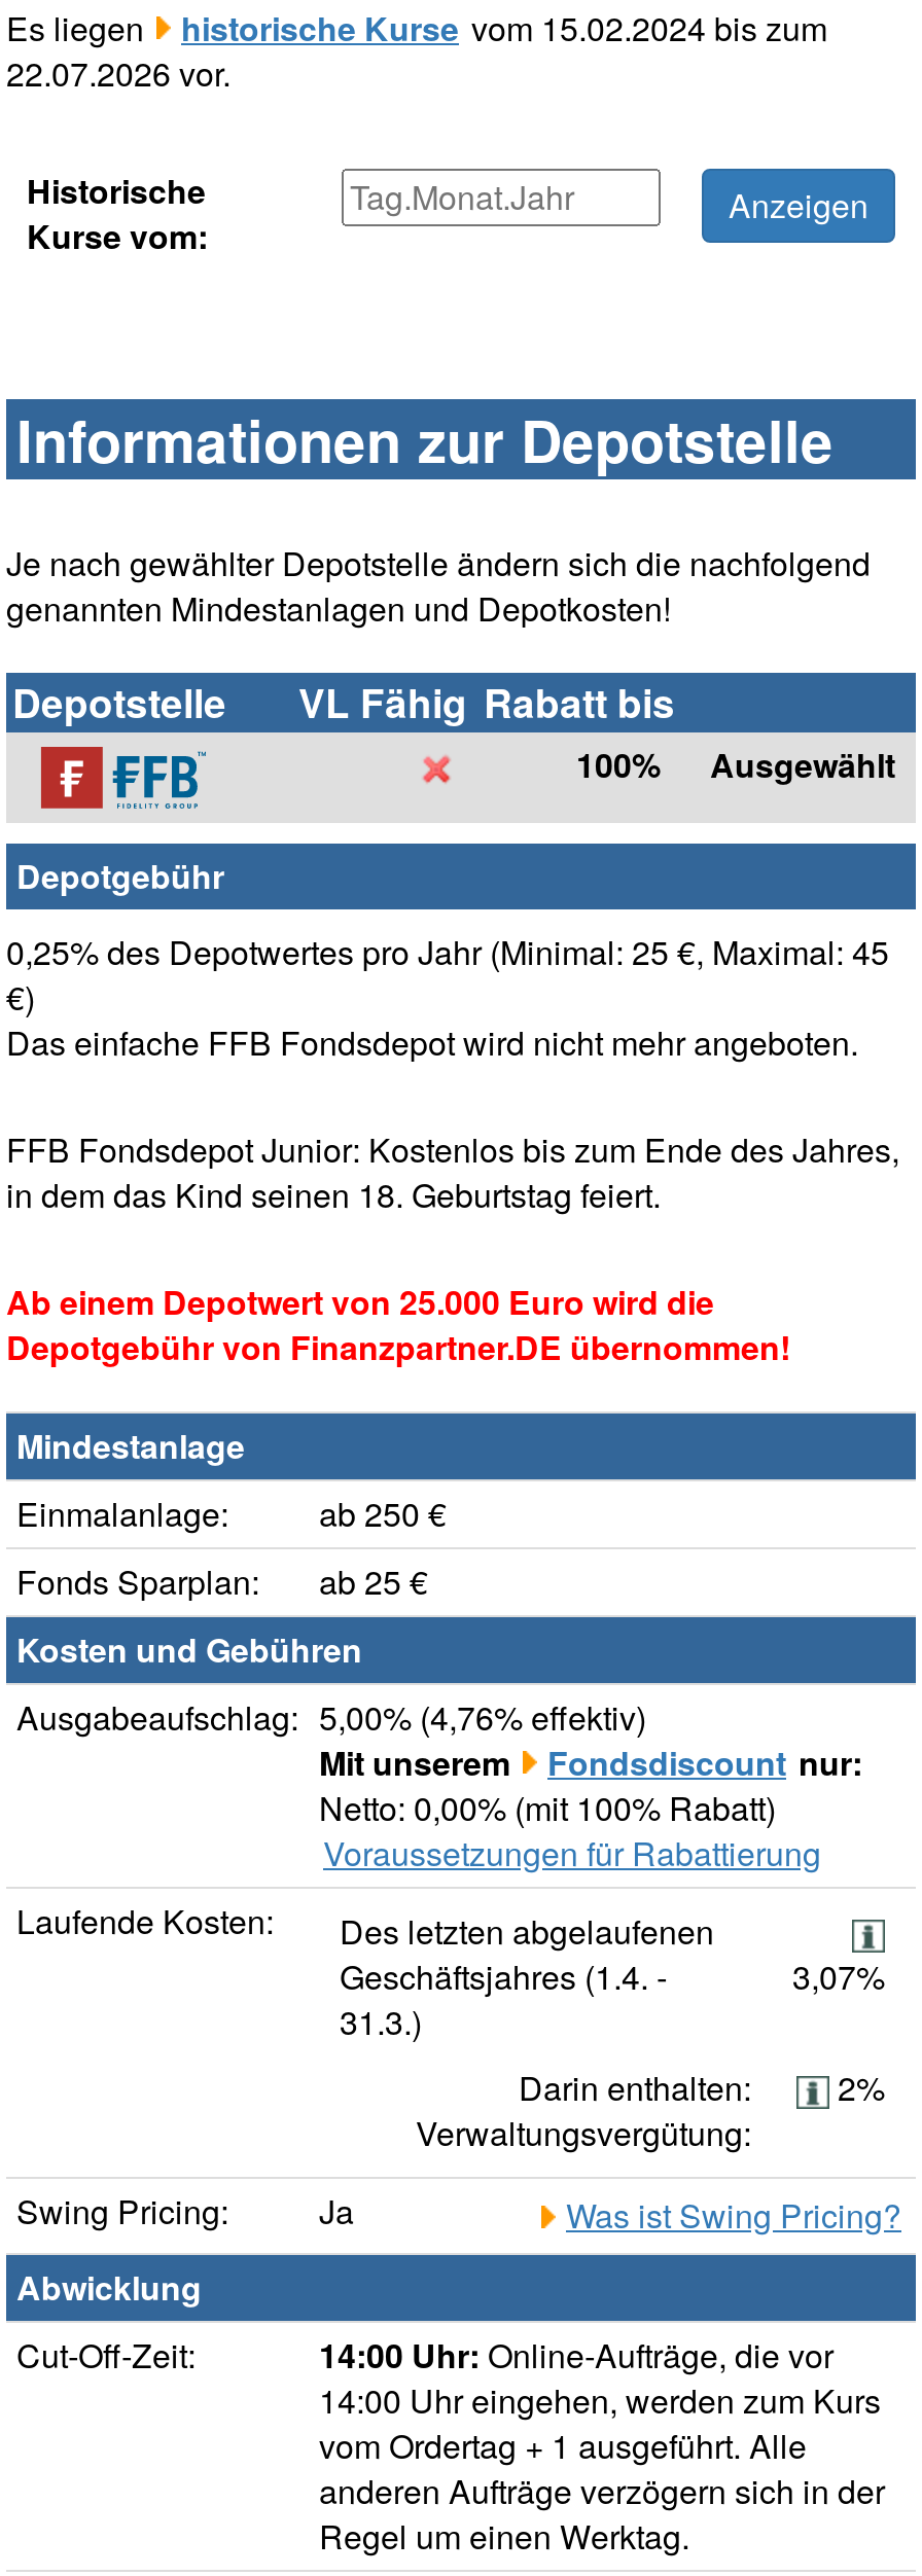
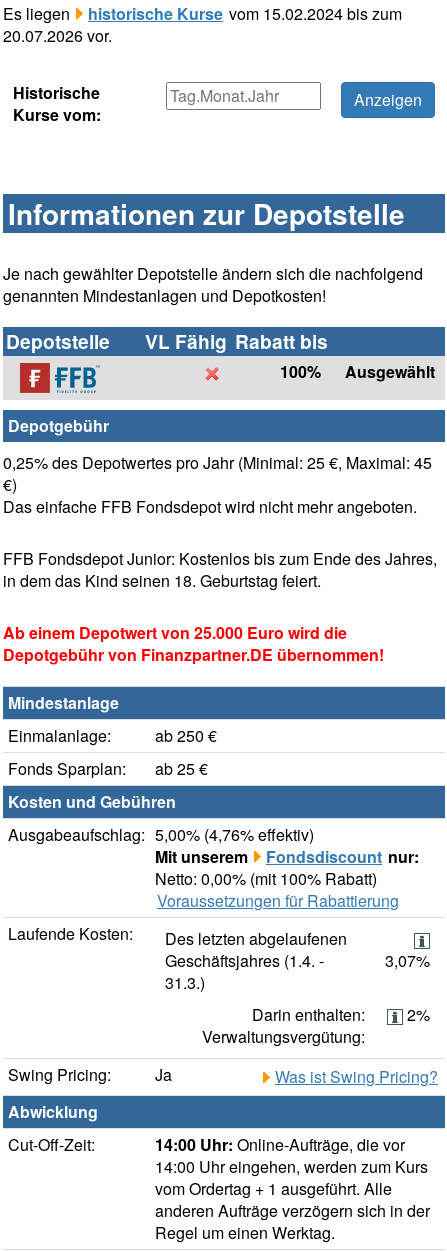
- 22.07.2026 vor.
+ 20.07.2026 vor.
